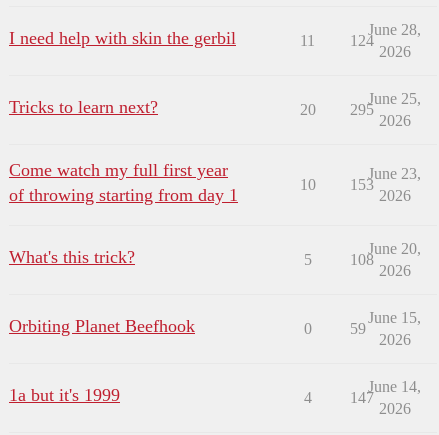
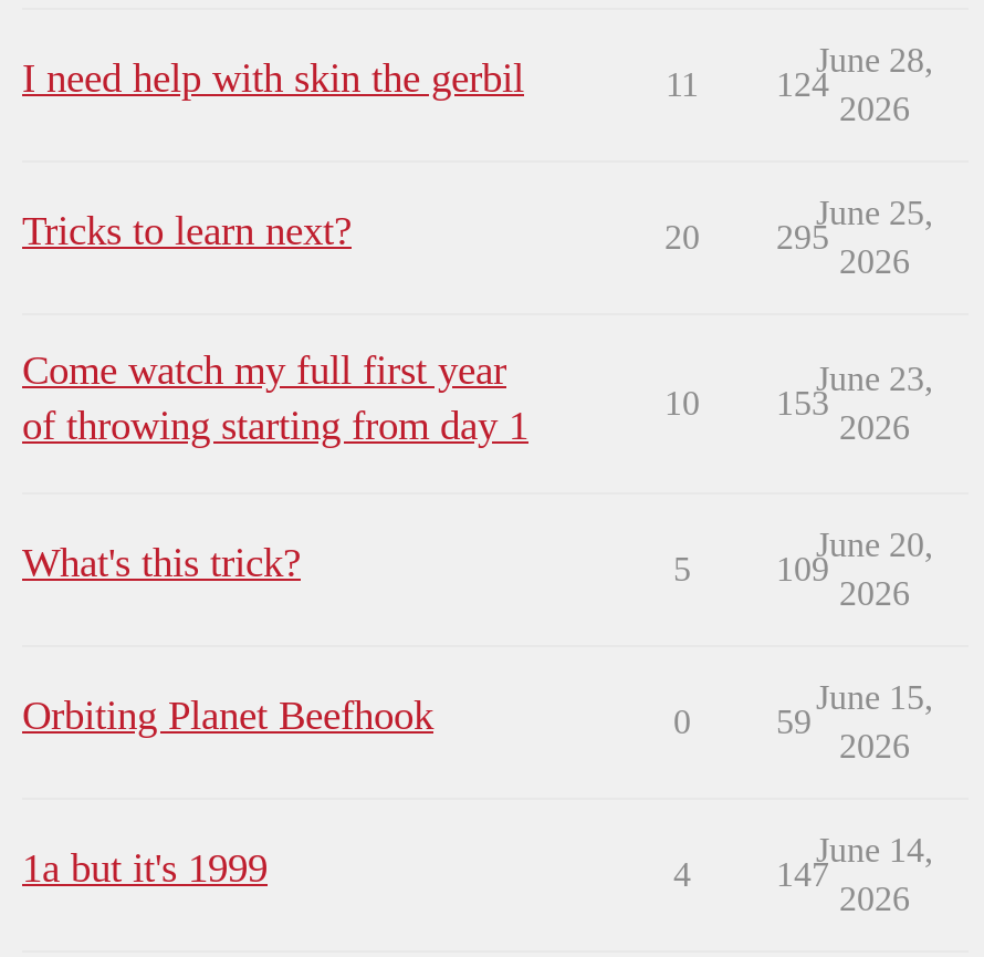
- 108
+ 109
